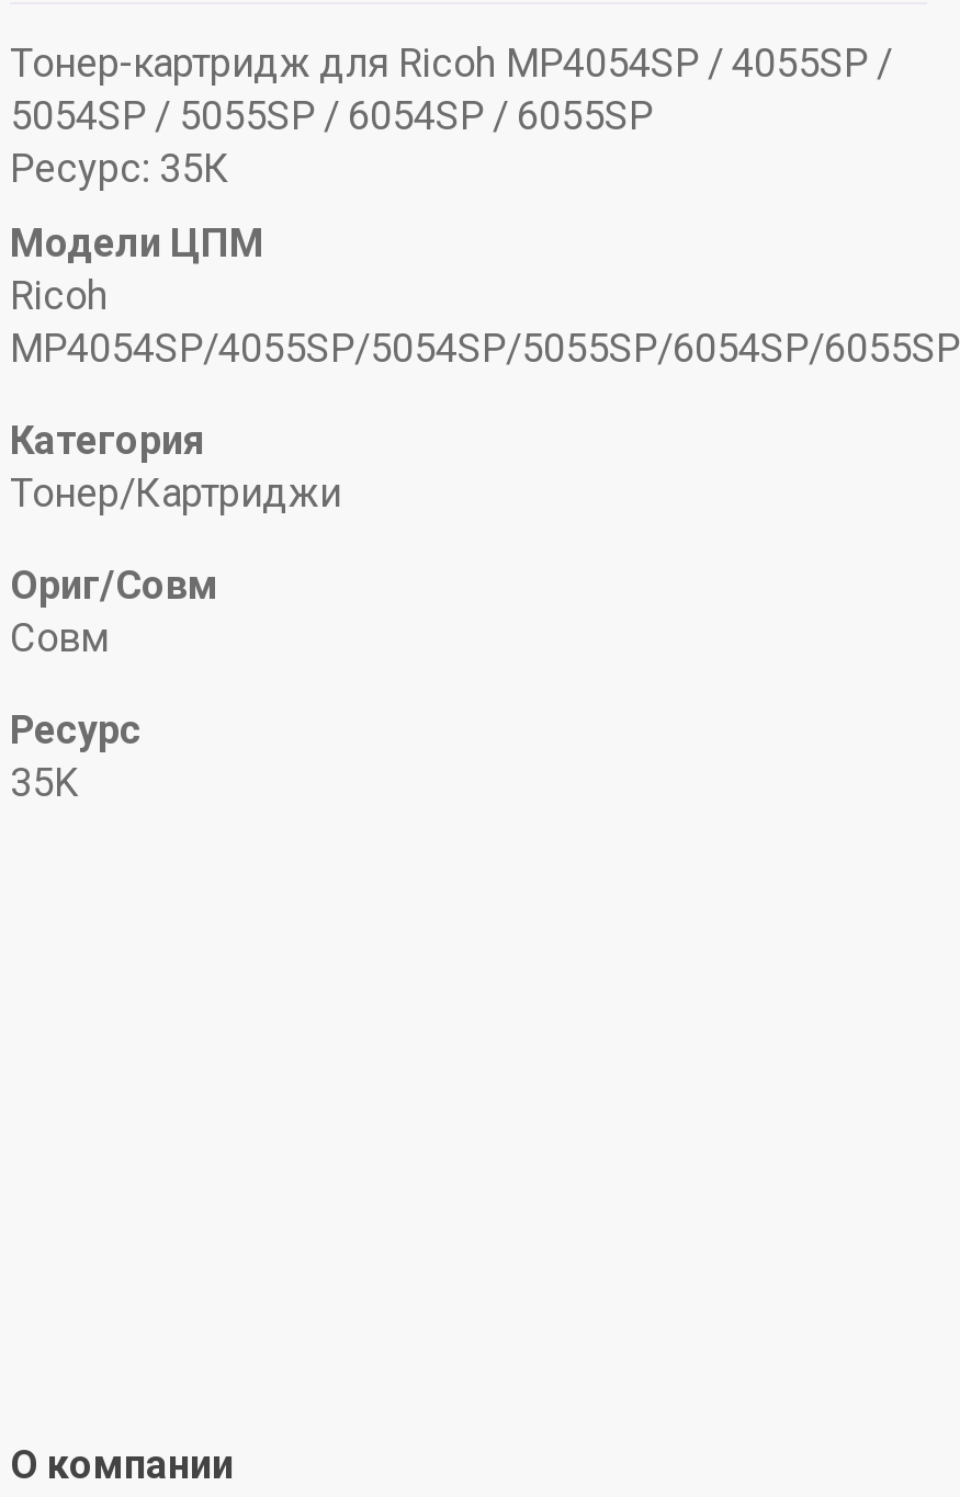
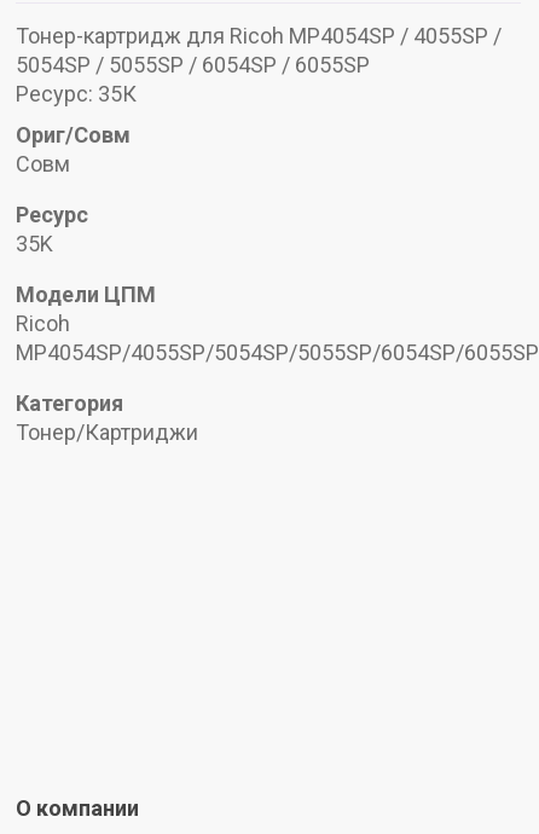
moved down: Модели ЦПМ | Ricoh | MP4054SP/4055SP/5054SP/5055SP/6054SP/6055SP | Категория | Тонер/Картриджи

moved up: Ориг/Совм | Совм | Ресурс | 35K
